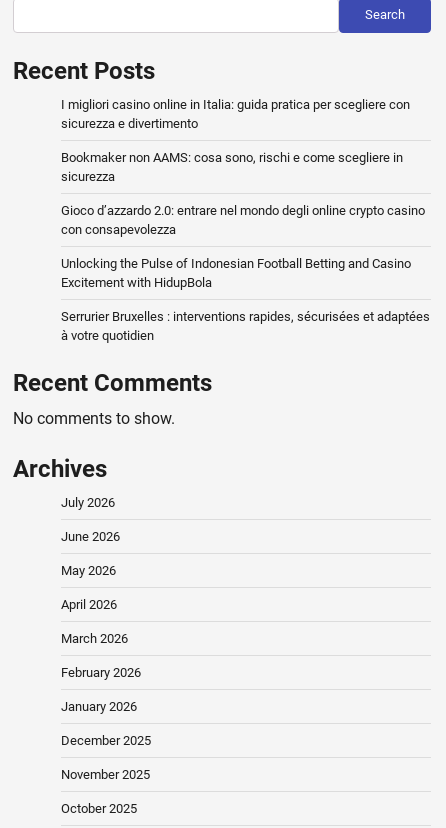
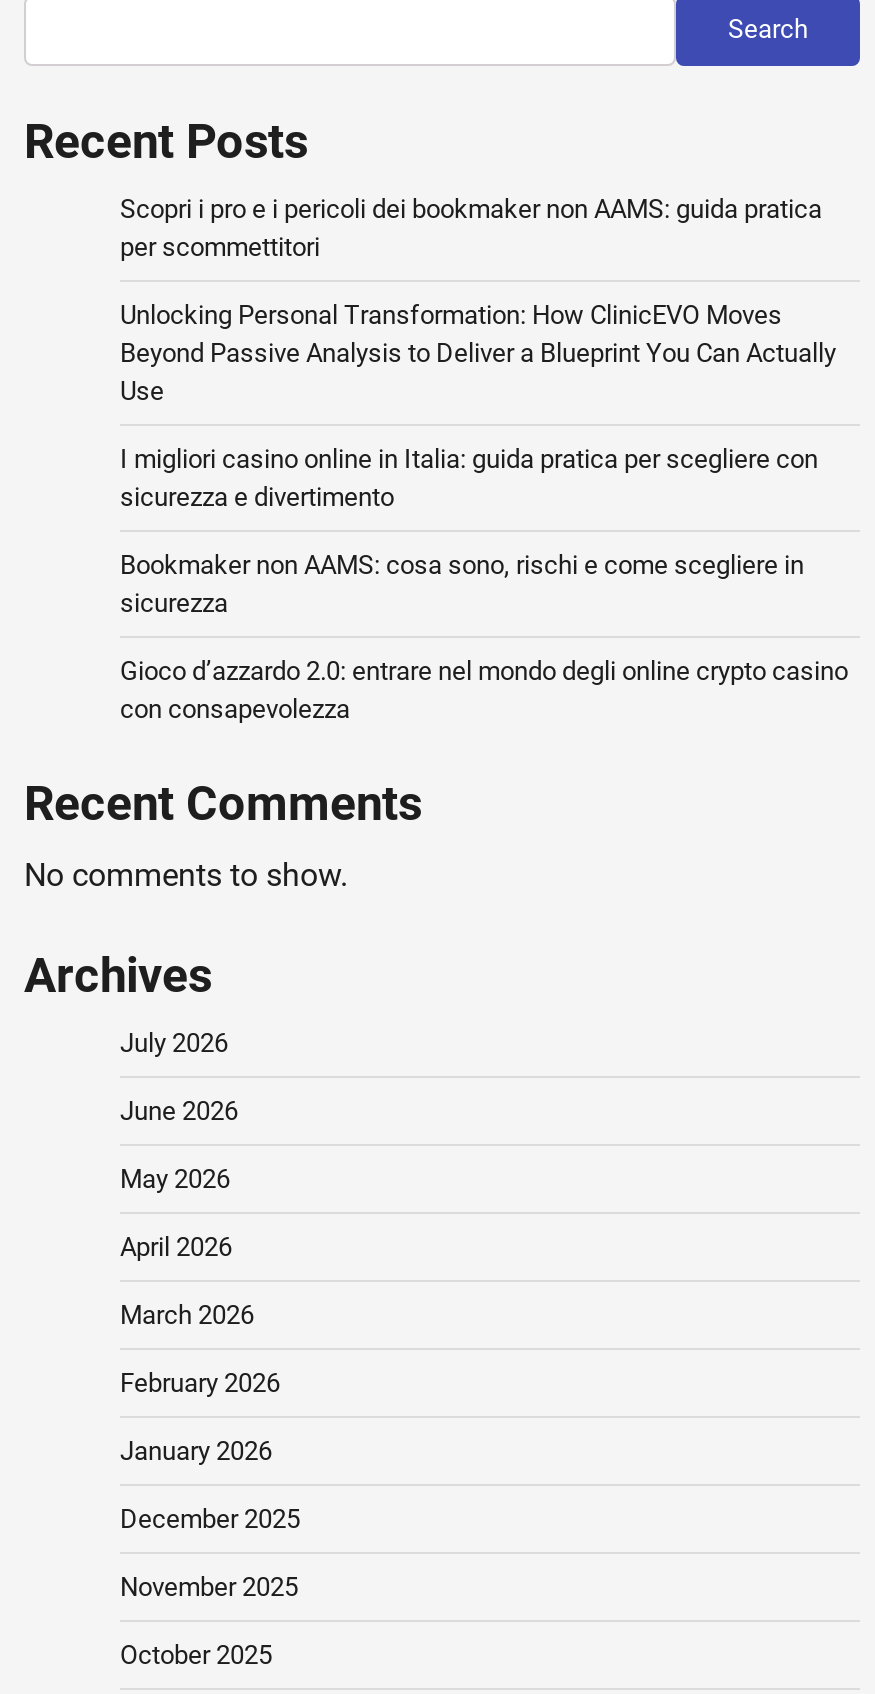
+ Scopri i pro e i pericoli dei bookmaker non AAMS: guida pratica
+ per scommettitori
+ Unlocking Personal Transformation: How ClinicEVO Moves
+ Beyond Passive Analysis to Deliver a Blueprint You Can Actually
+ Use

moved down: I migliori casino online in Italia: guida pratica per scegliere con | sicurezza e divertimento | Bookmaker non AAMS: cosa sono, rischi e come scegliere in | sicurezza | Gioco d’azzardo 2.0: entrare nel mondo degli online crypto casino | con consapevolezza

- Unlocking the Pulse of Indonesian Football Betting and Casino
- Excitement with HidupBola
- Serrurier Bruxelles : interventions rapides, sécurisées et adaptées
- à votre quotidien
